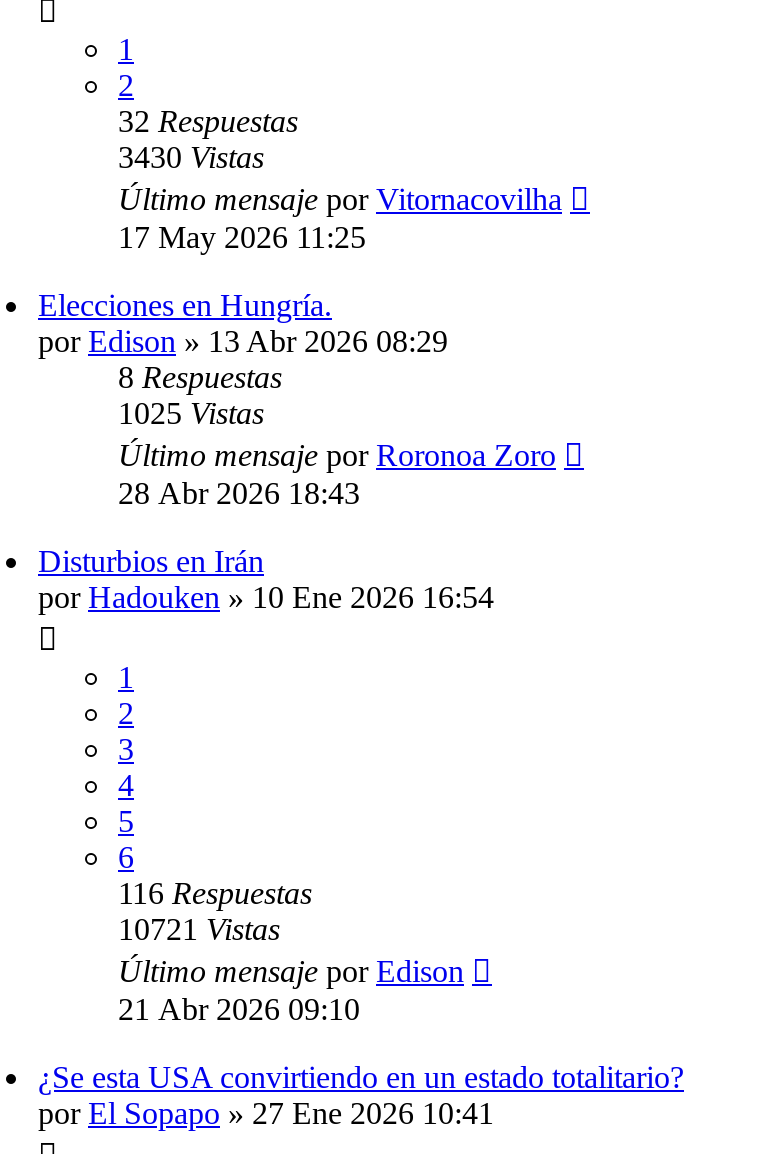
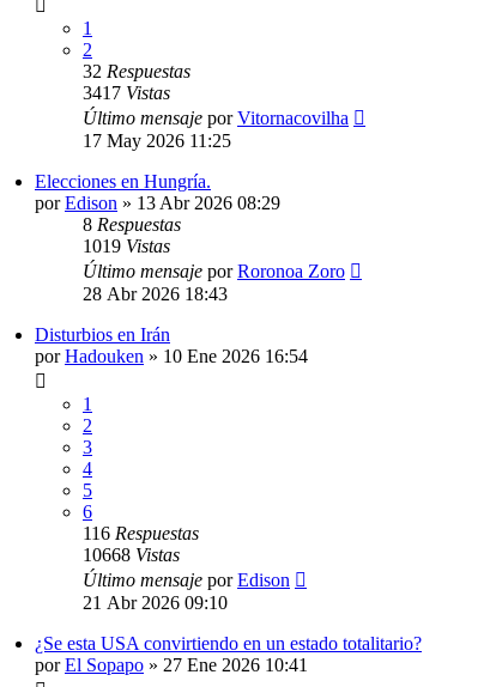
- 3430 Vistas
+ 3417 Vistas

- 1025Vistas
+ 1019Vistas

- 10721 Vistas
+ 10668 Vistas
